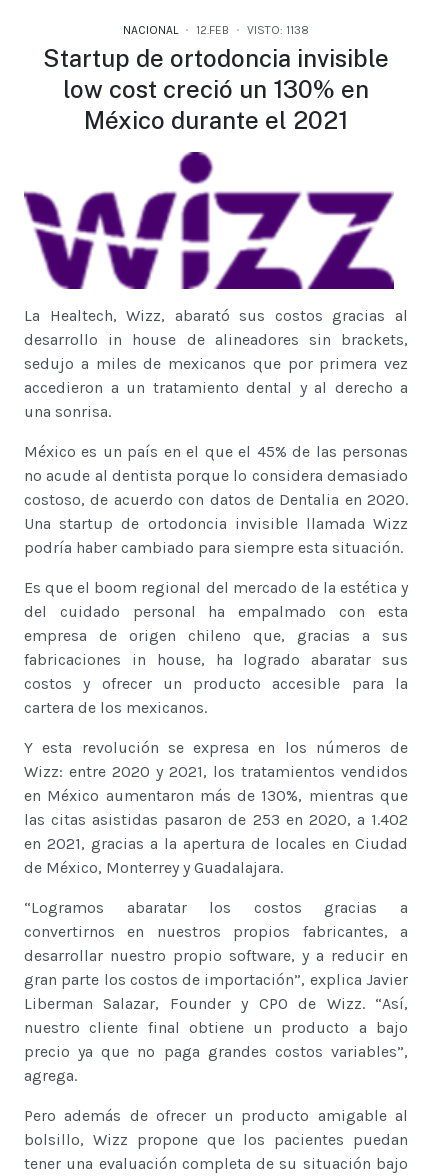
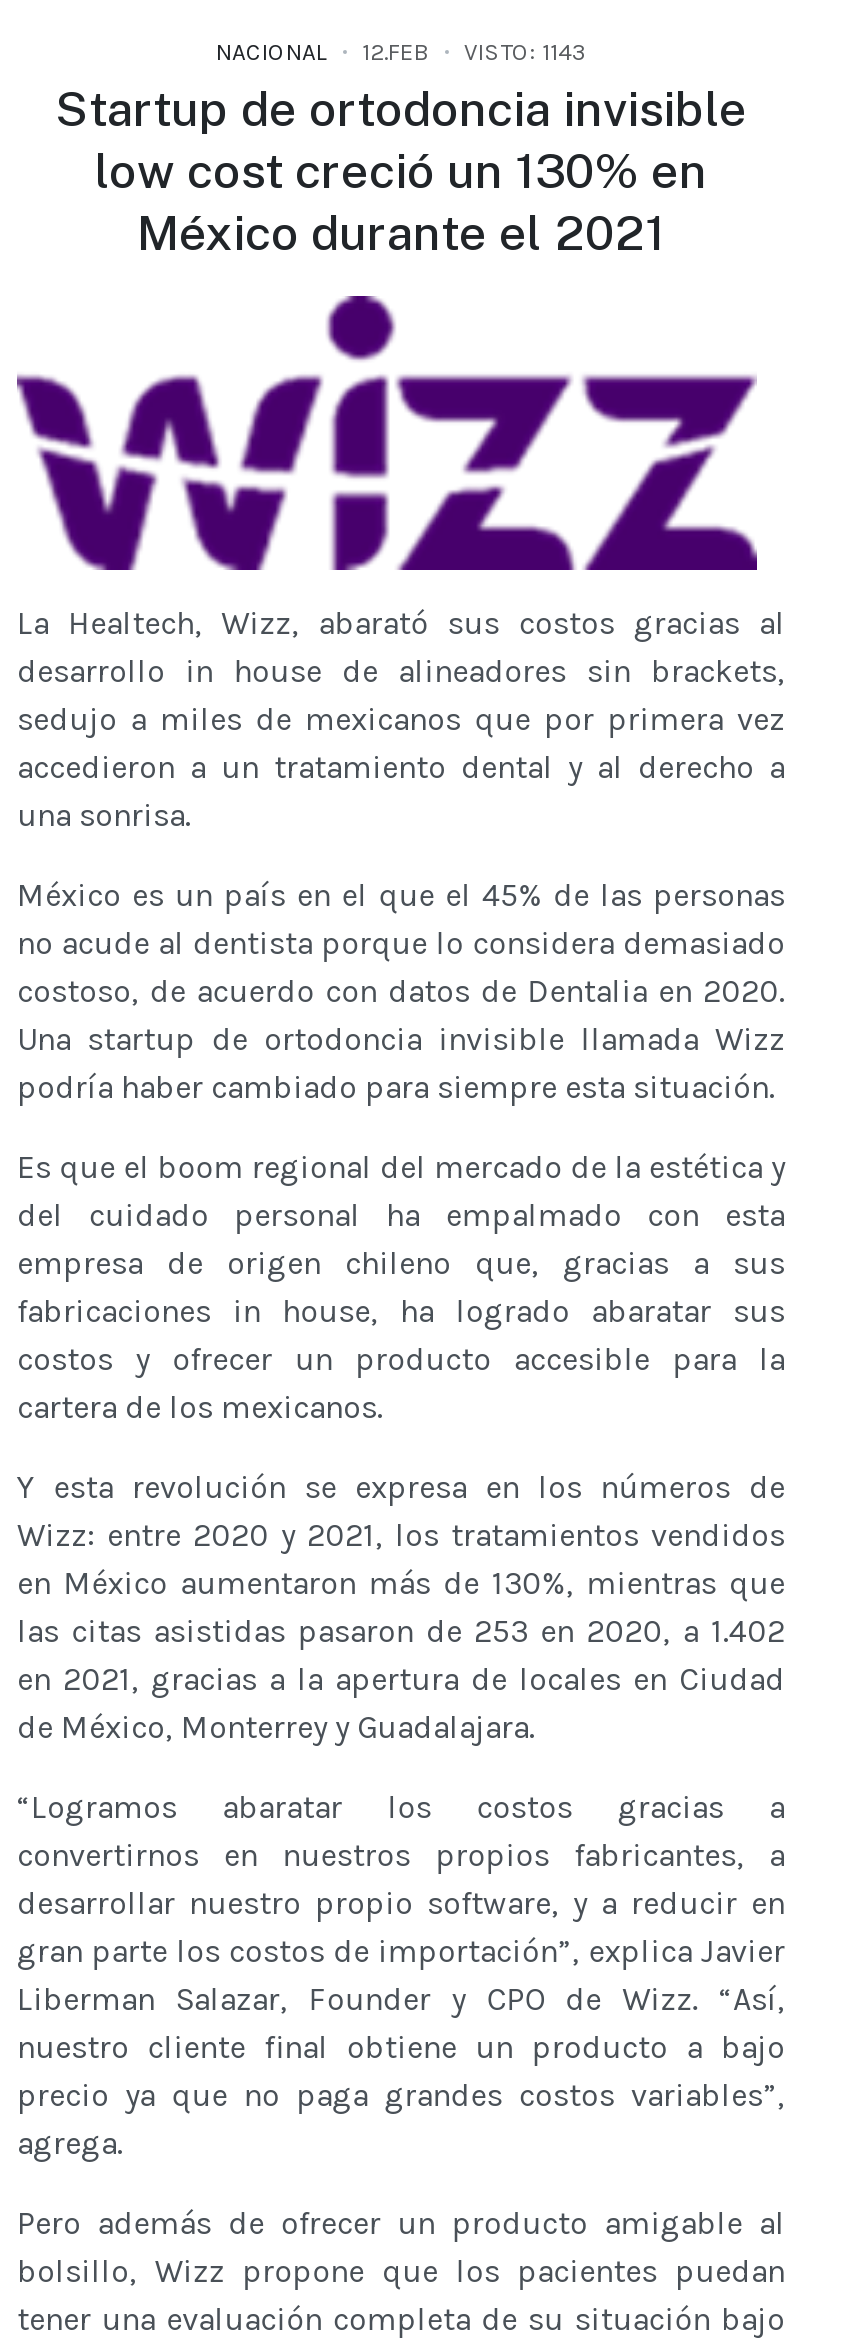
- NACIONAL 12.FEB VISTO: 1138
+ NACIONAL 12.FEB VISTO: 1143
